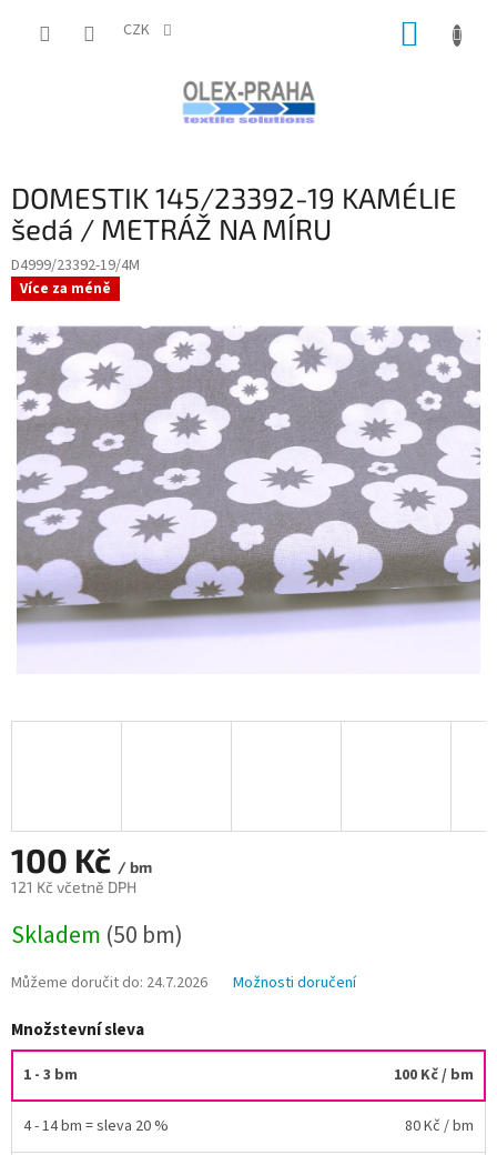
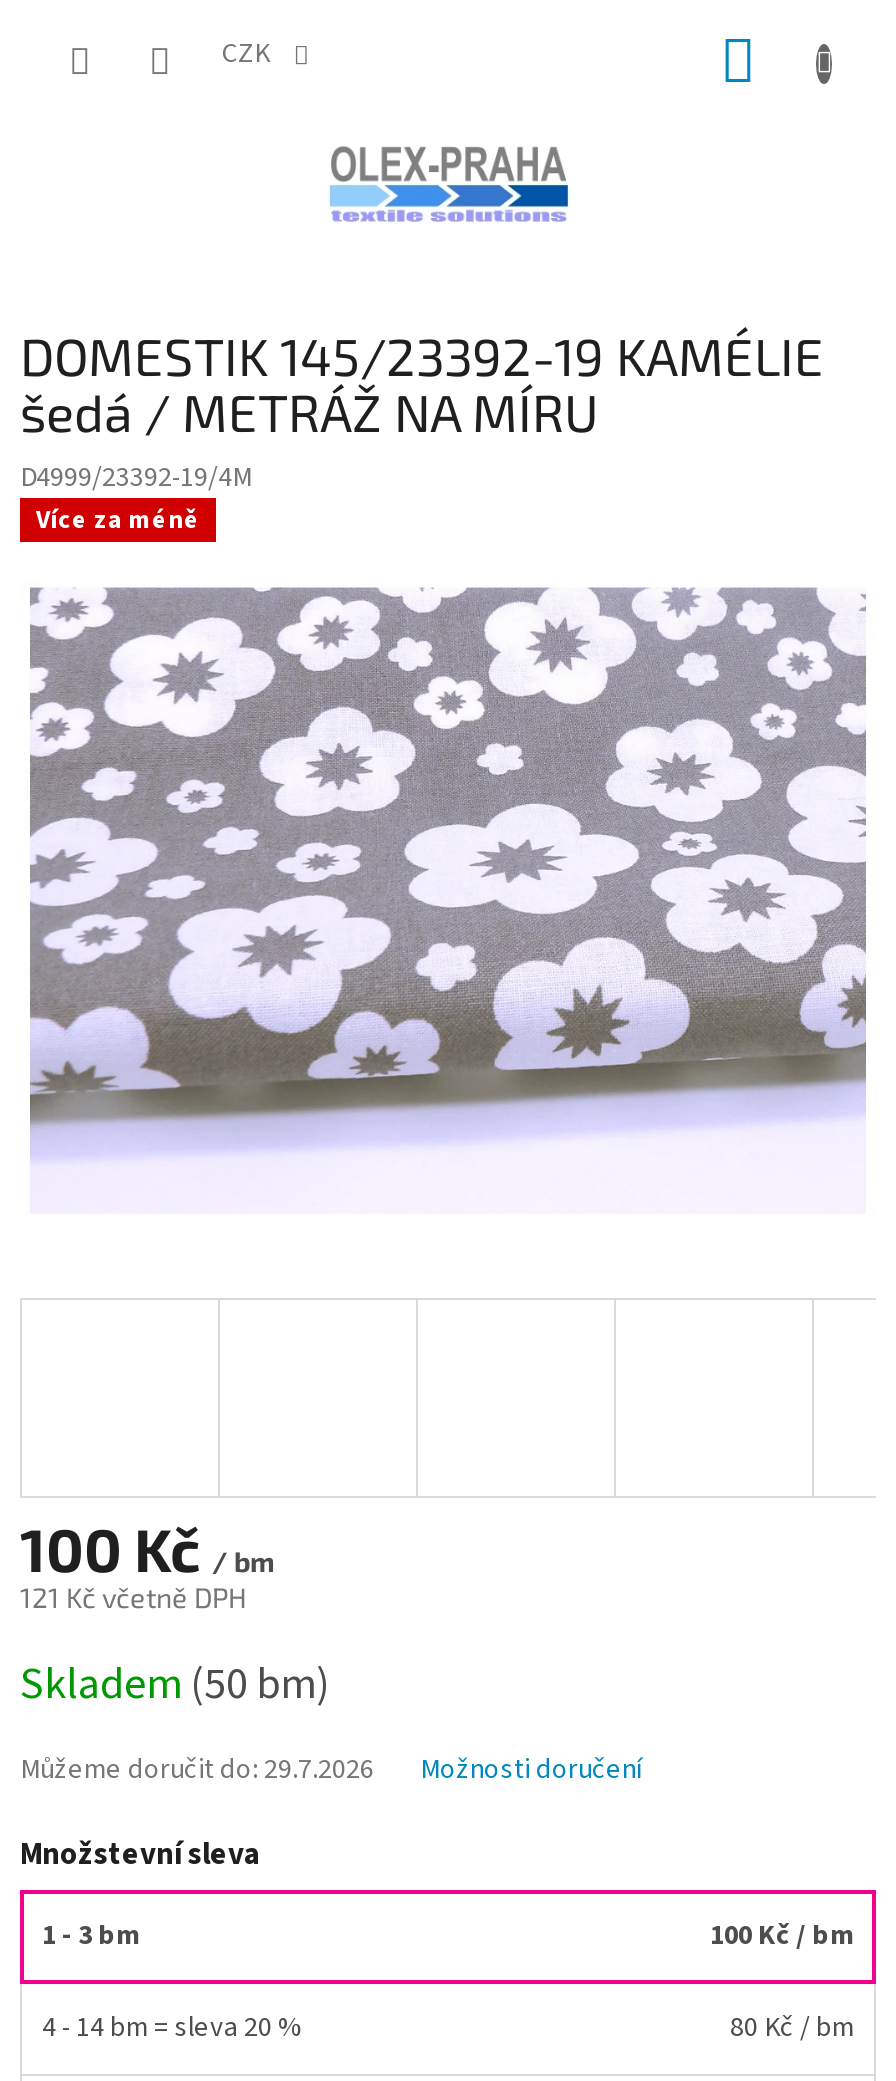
- Můžeme doručit do: 24.7.2026
+ Můžeme doručit do: 29.7.2026
